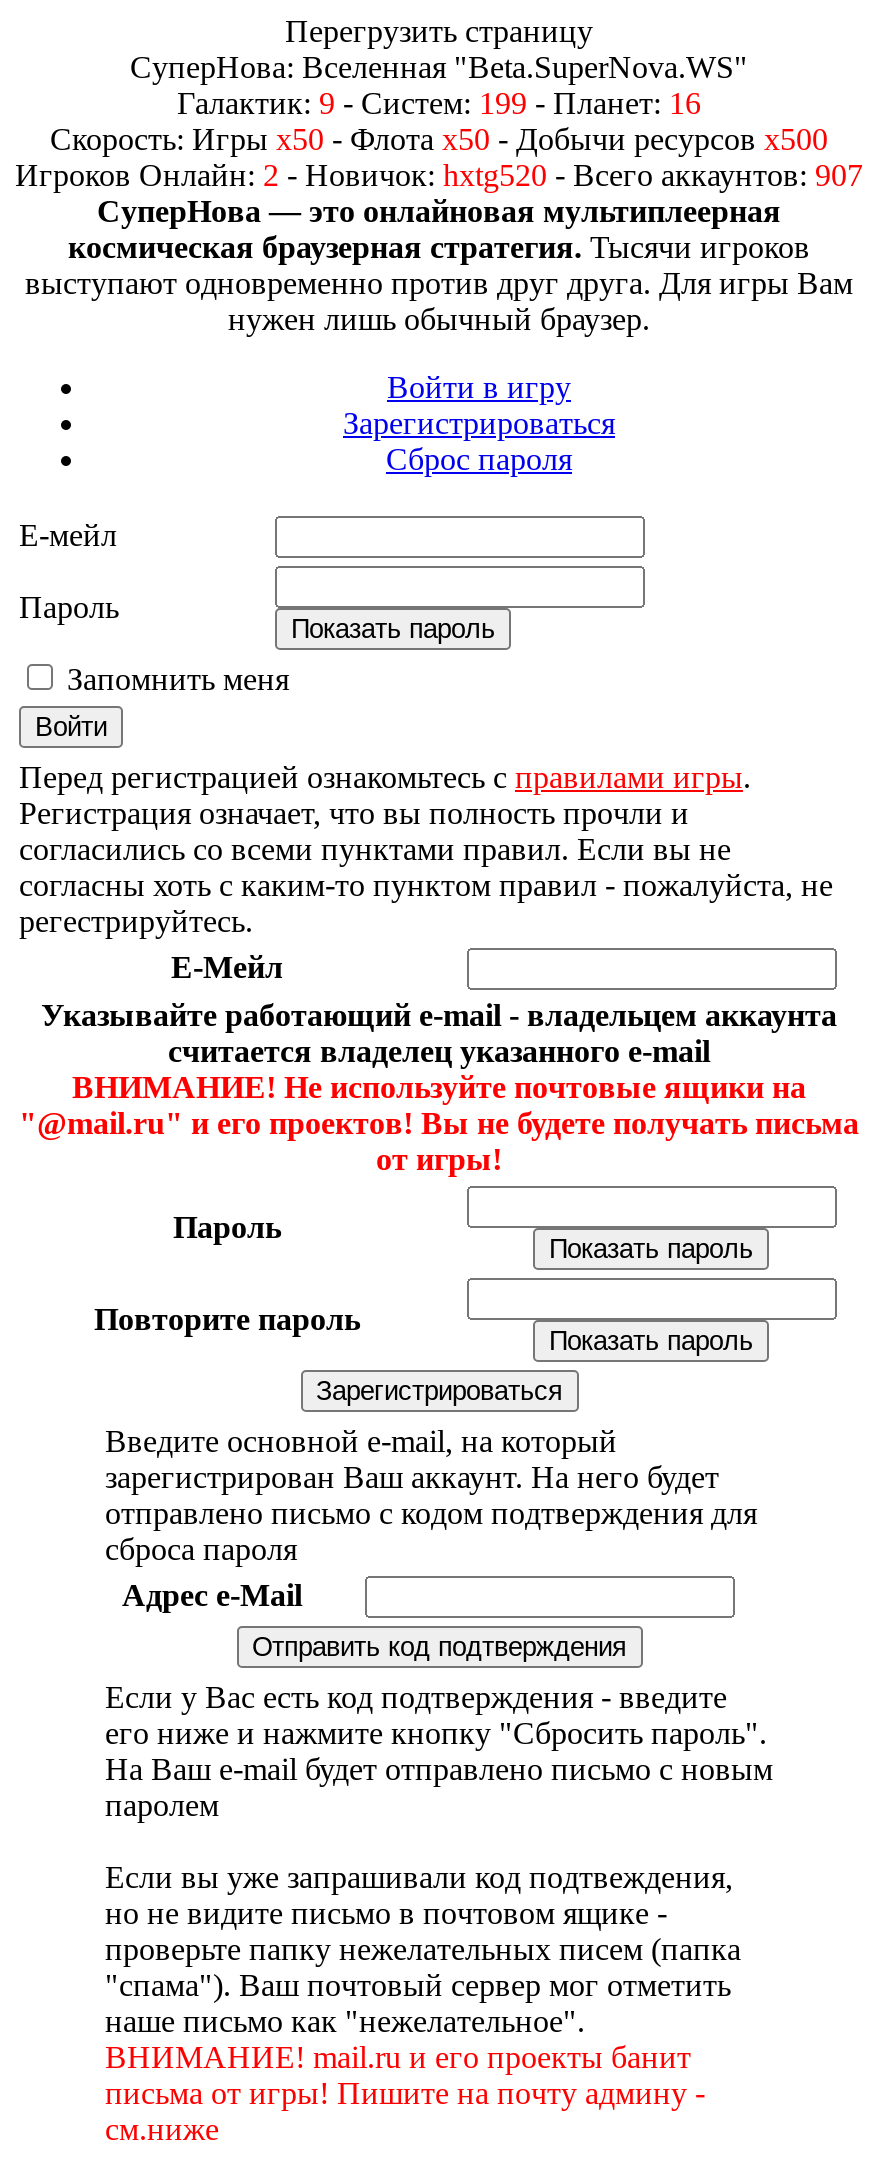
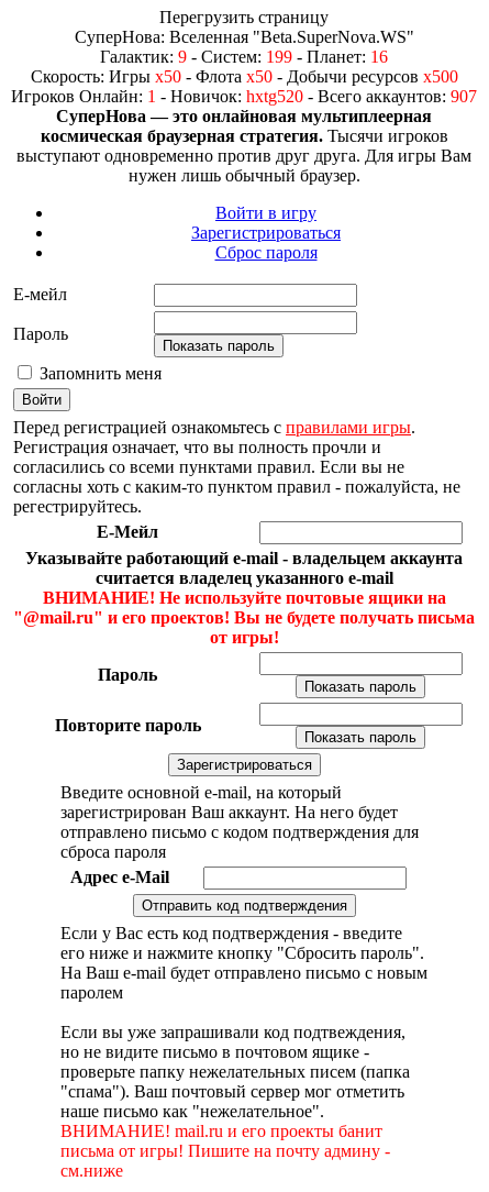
- Игроков Онлайн: 2 - Новичок: hxtg520 - Всего аккаунтов: 907
+ Игроков Онлайн: 1 - Новичок: hxtg520 - Всего аккаунтов: 907
